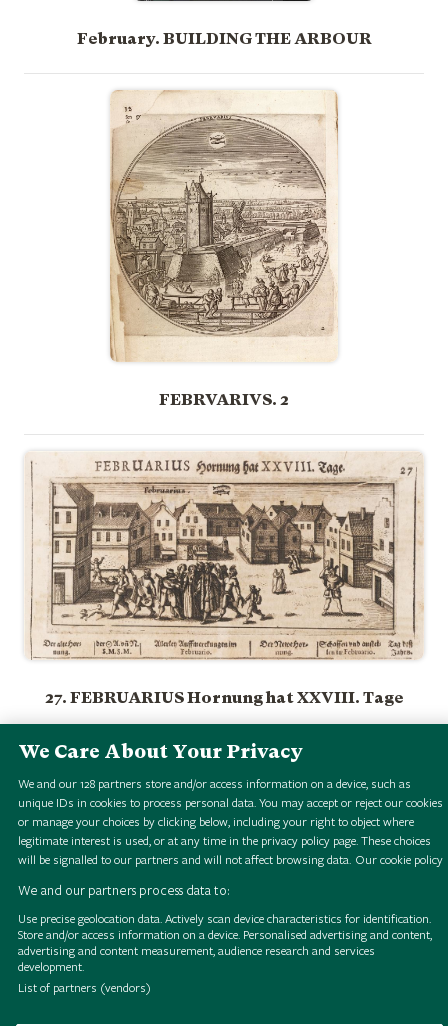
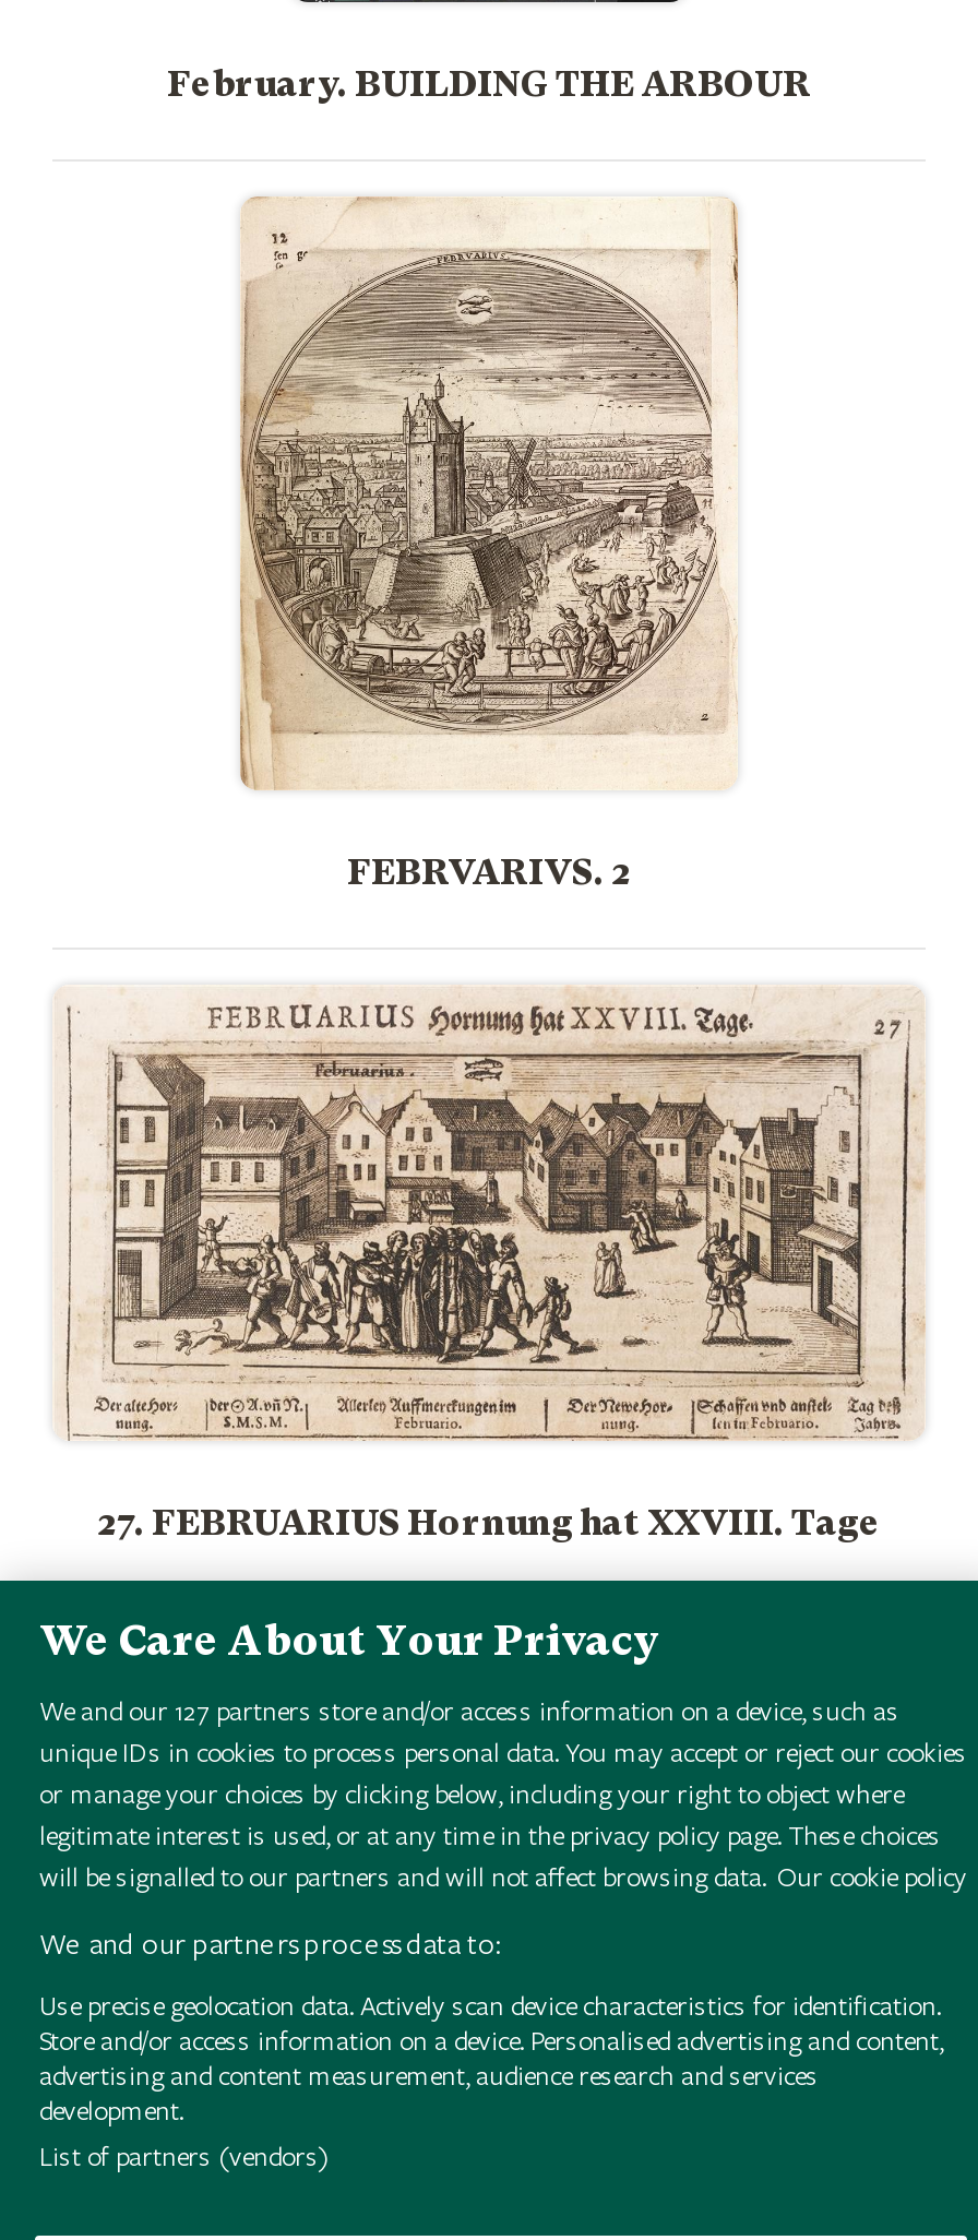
- We and our 128 partners store and/or access information on a device, such as
+ We and our 127 partners store and/or access information on a device, such as
